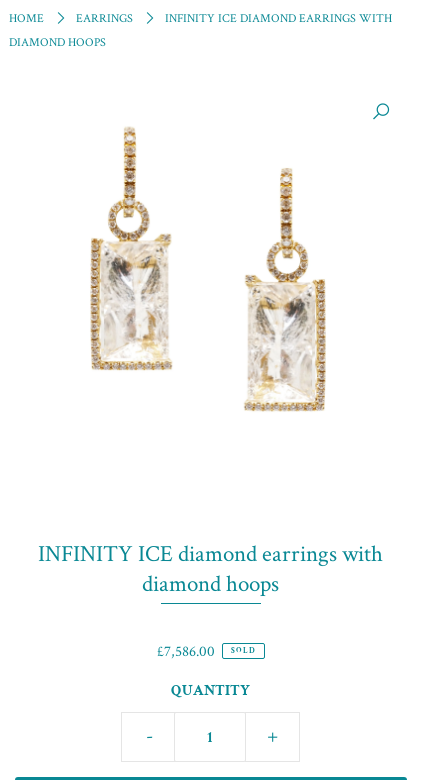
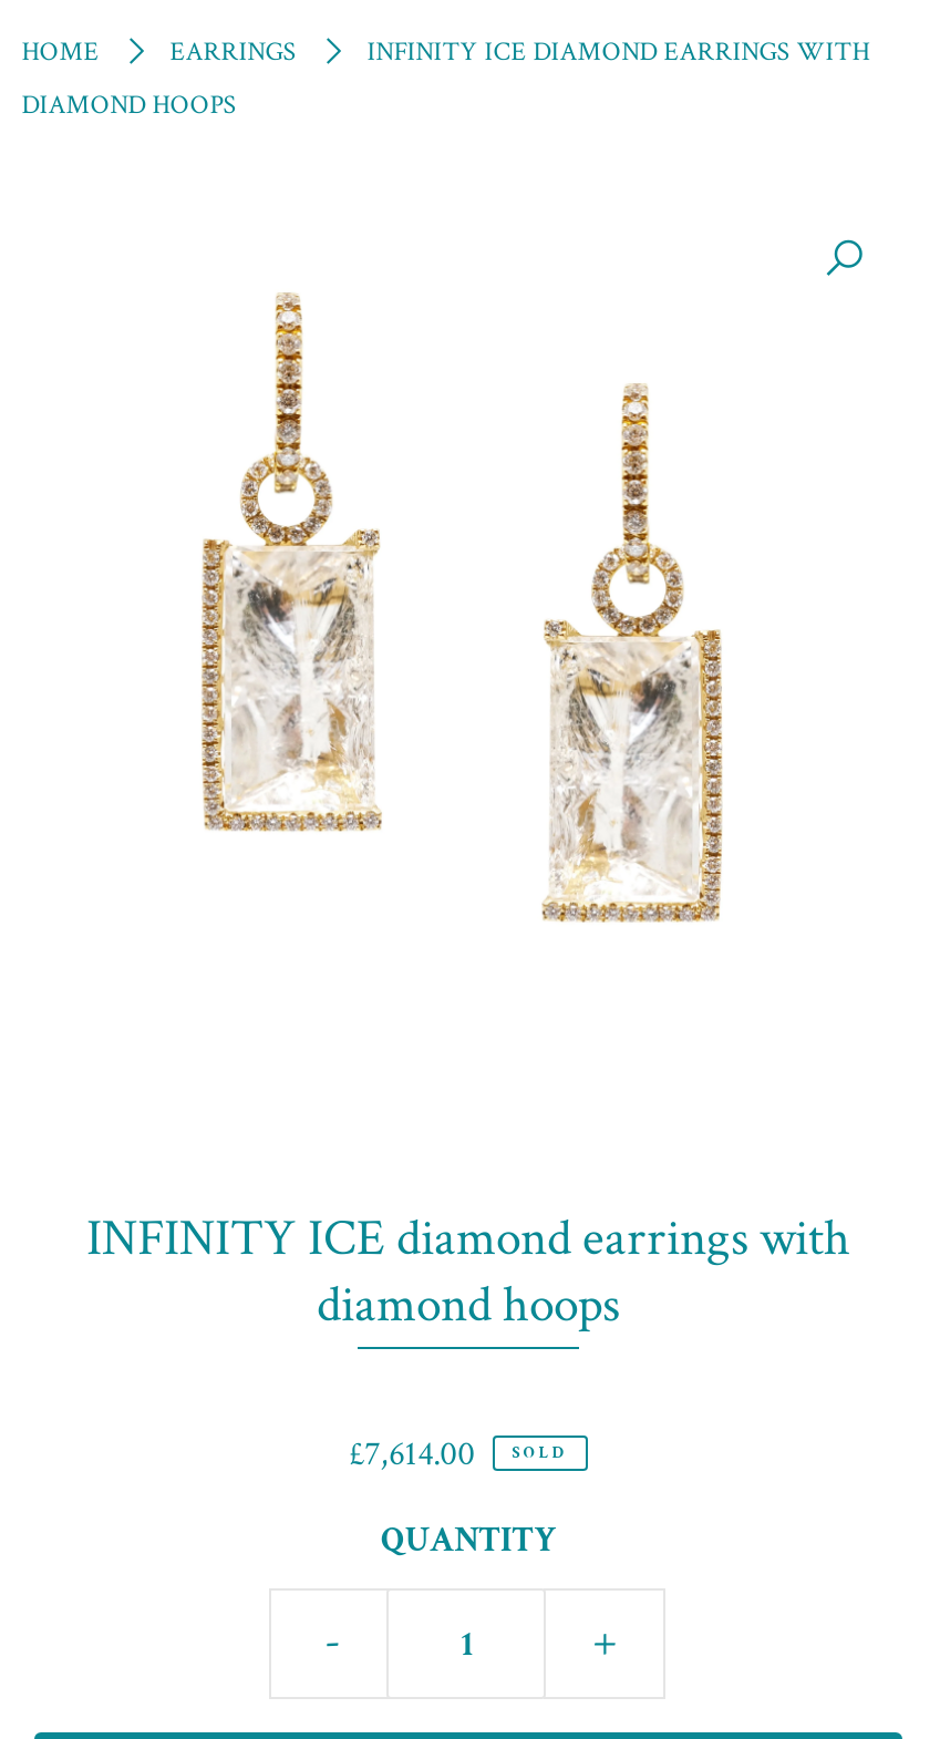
- £7,586.00 SOLD
+ £7,614.00 SOLD
